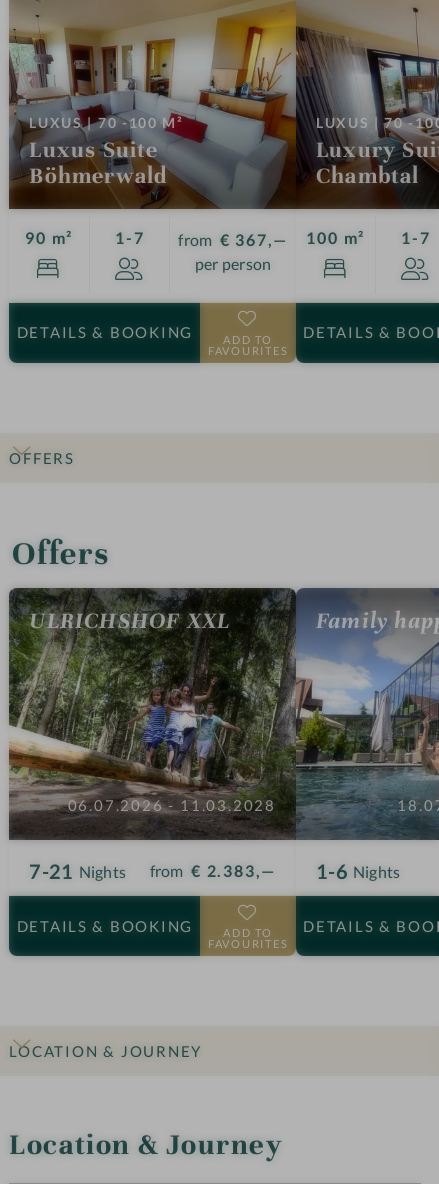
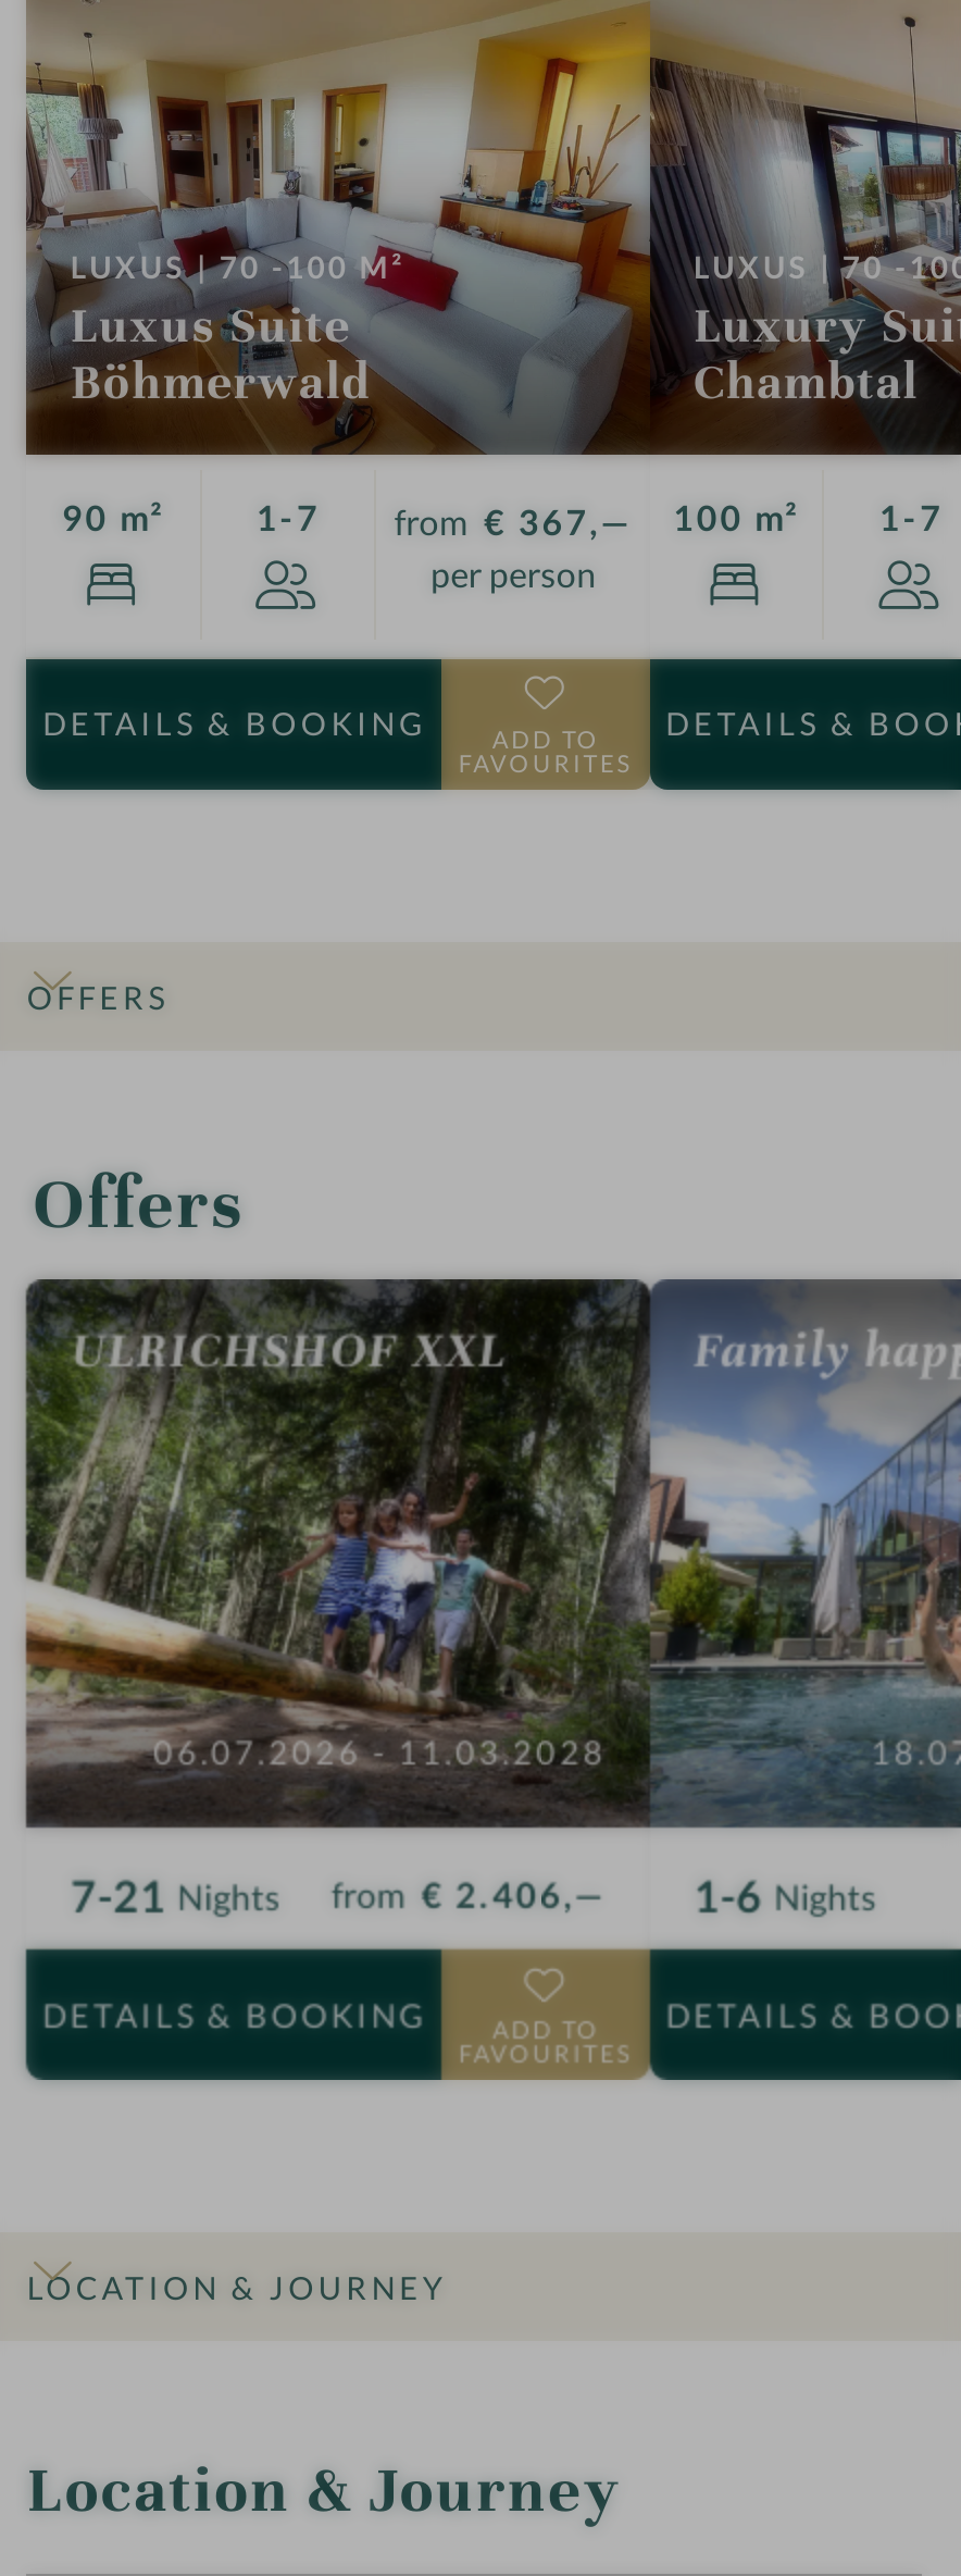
- 7-21 Nights from € 2.383,—
+ 7-21 Nights from € 2.406,—
